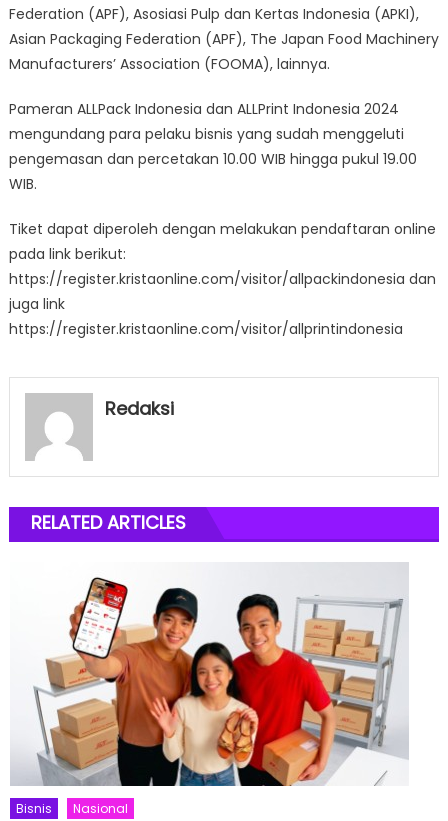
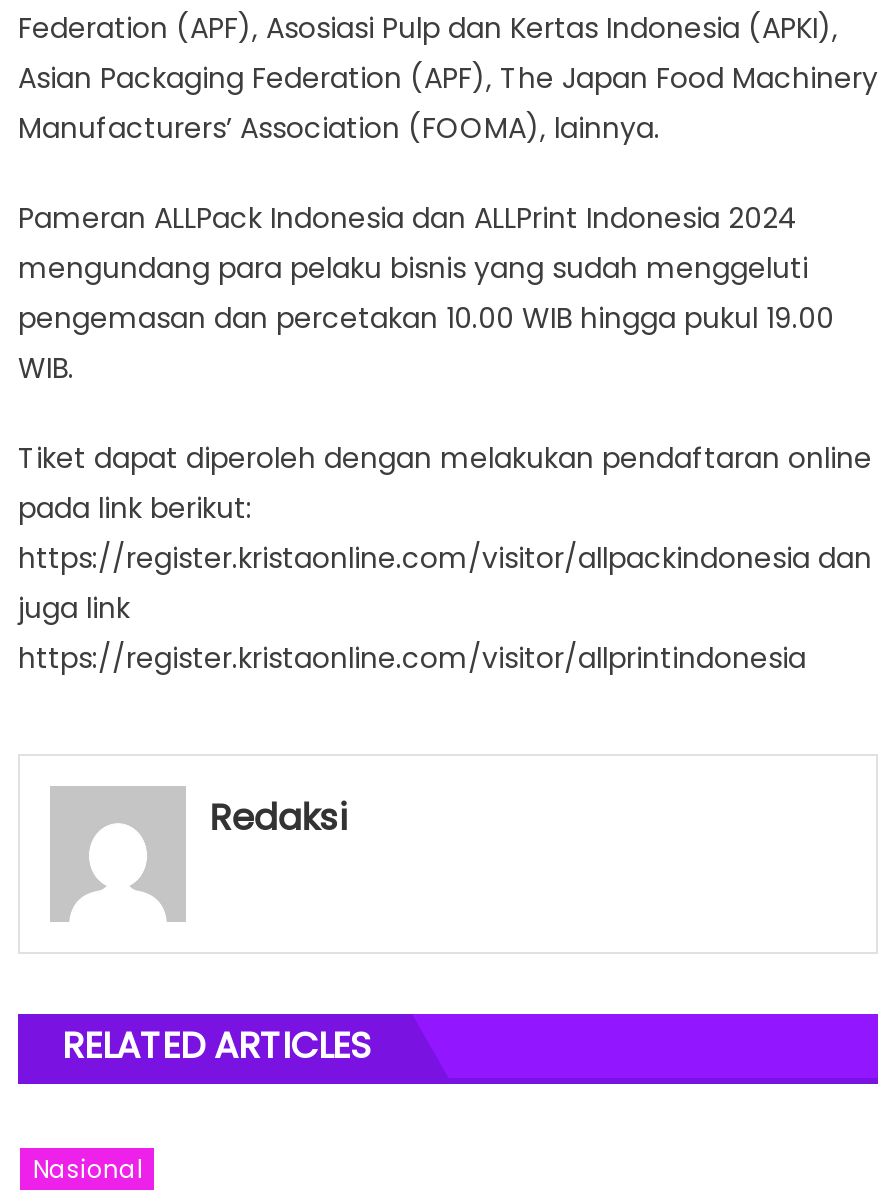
- [image]
- Bisnis
